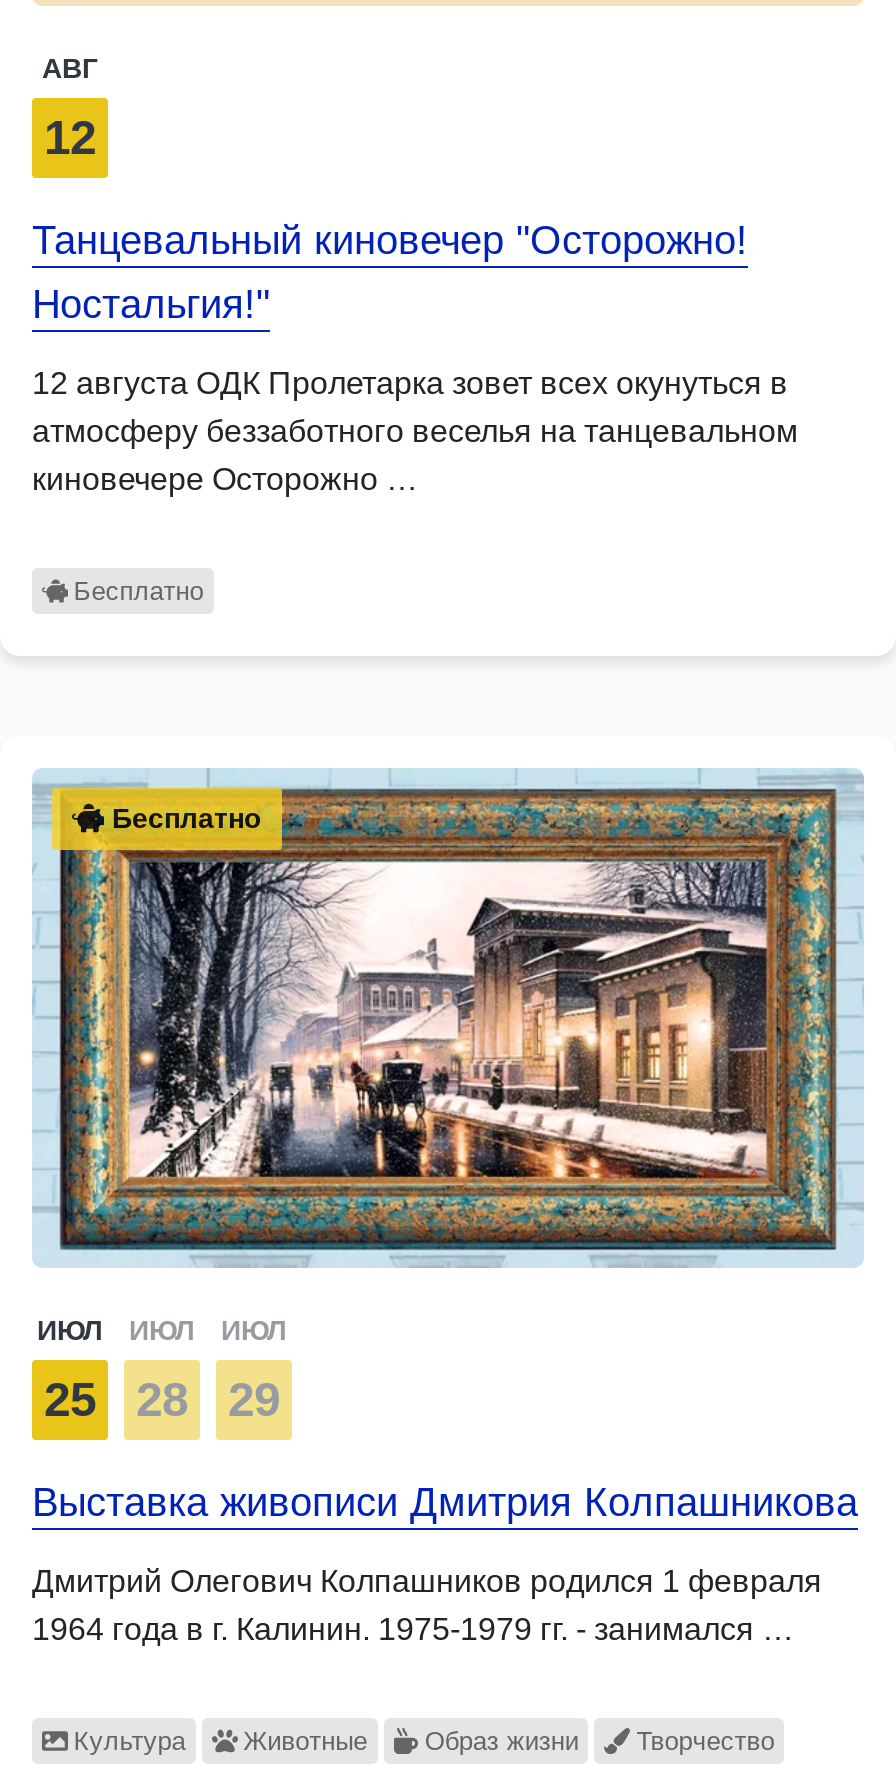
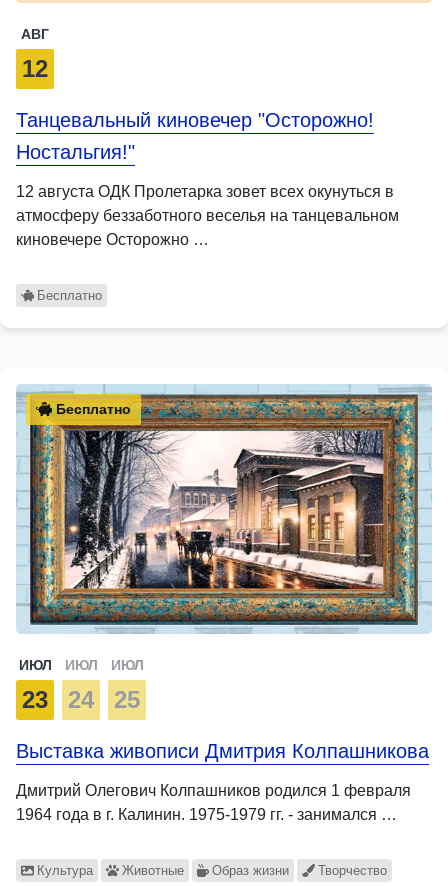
- 25
+ 23

- 28
+ 24

- 29
+ 25
